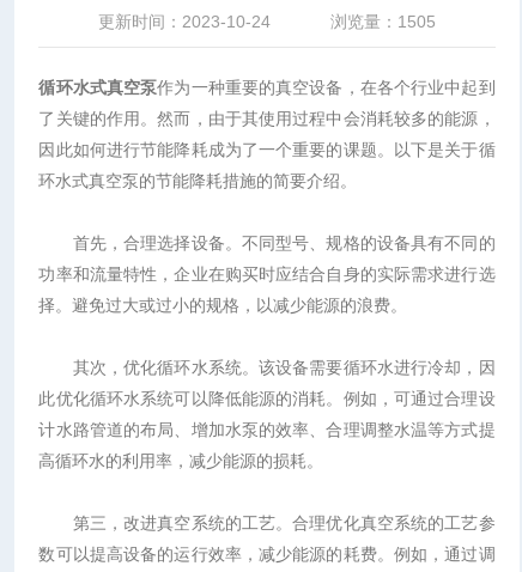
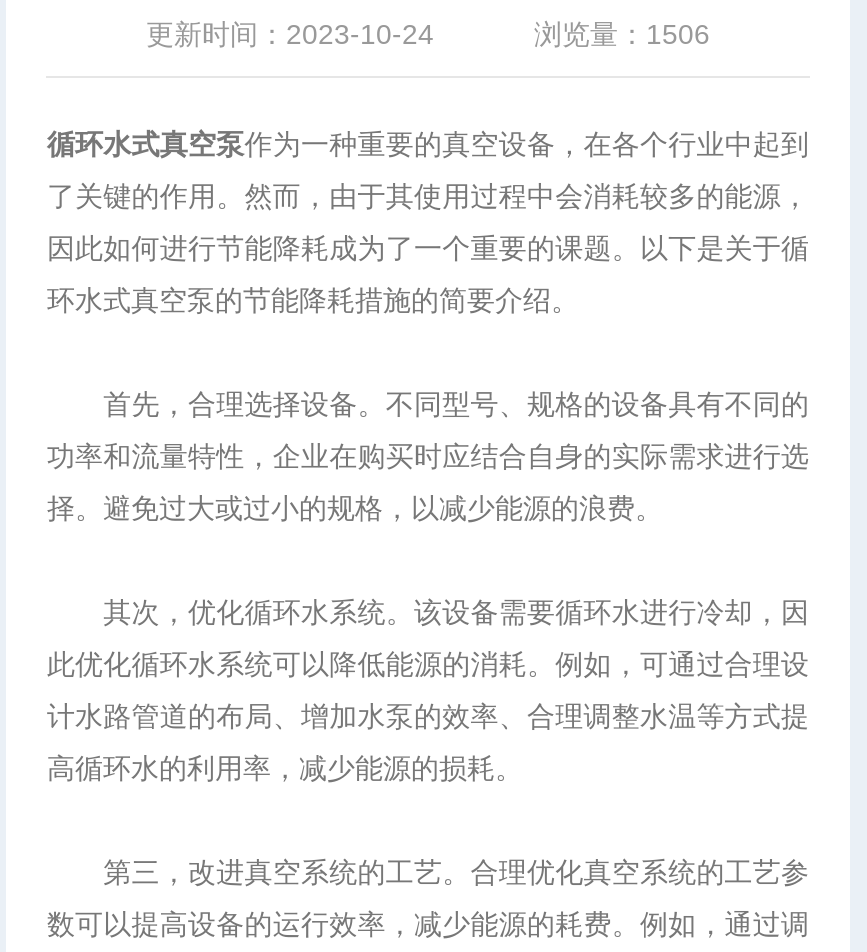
- 浏览量：1505
+ 浏览量：1506
